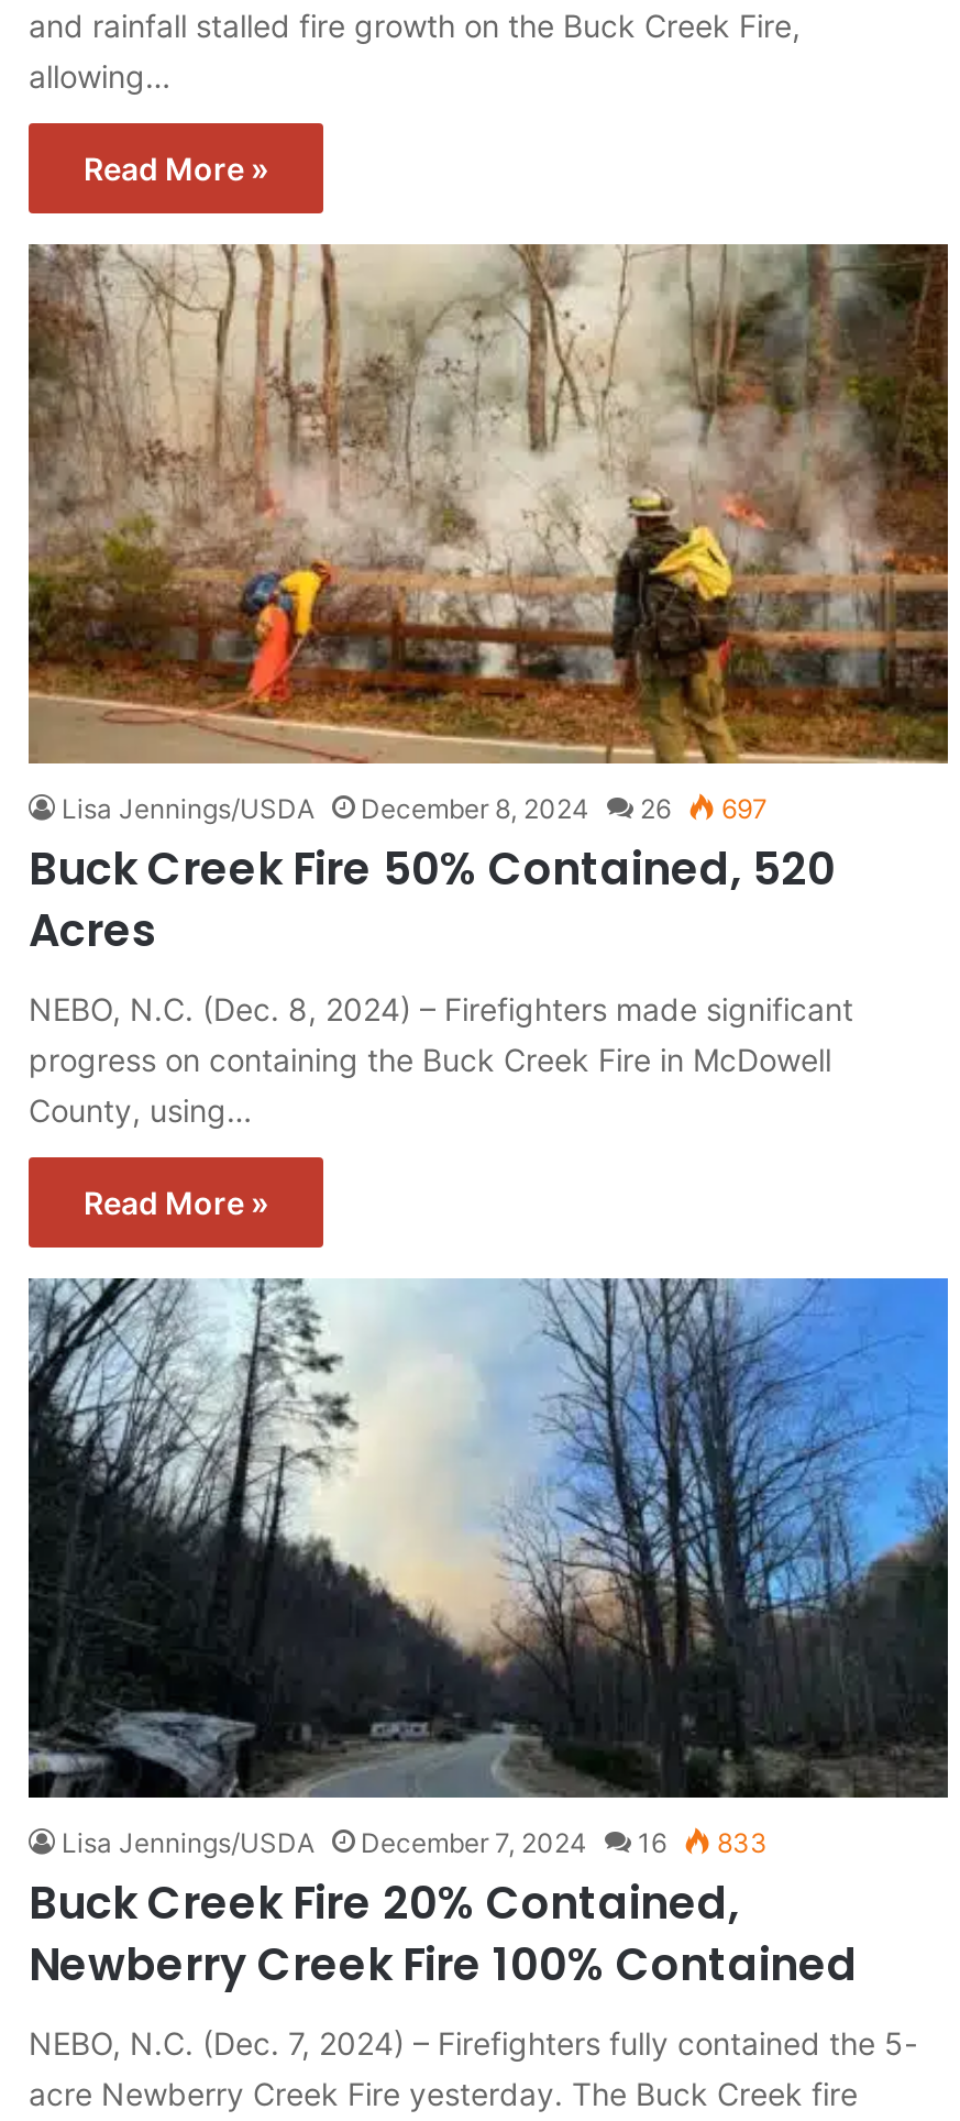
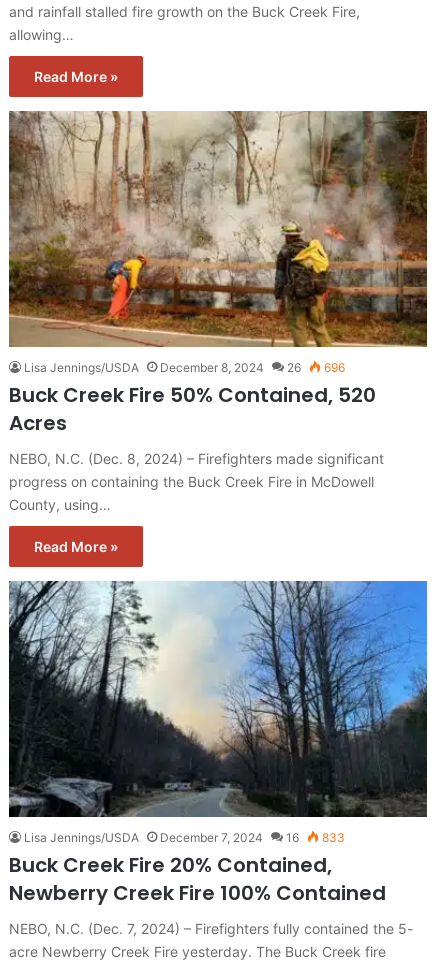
- Lisa Jennings/USDA December 8, 2024 26 697
+ Lisa Jennings/USDA December 8, 2024 26 696
